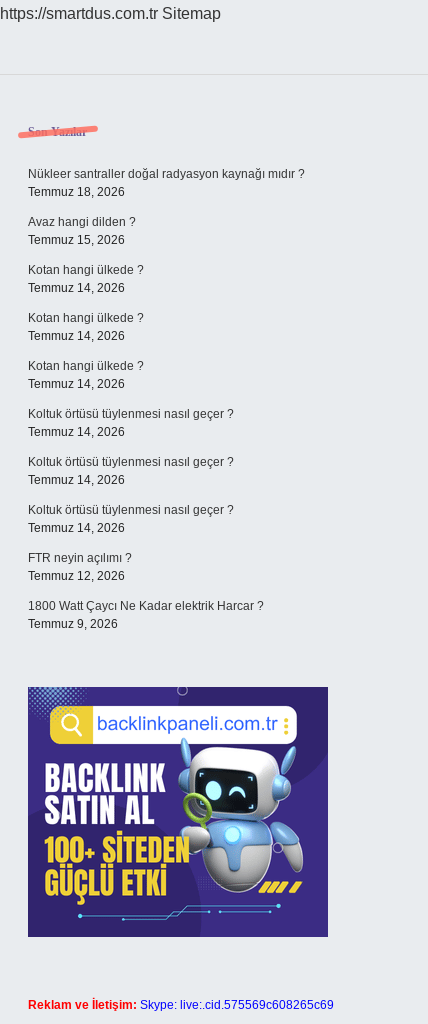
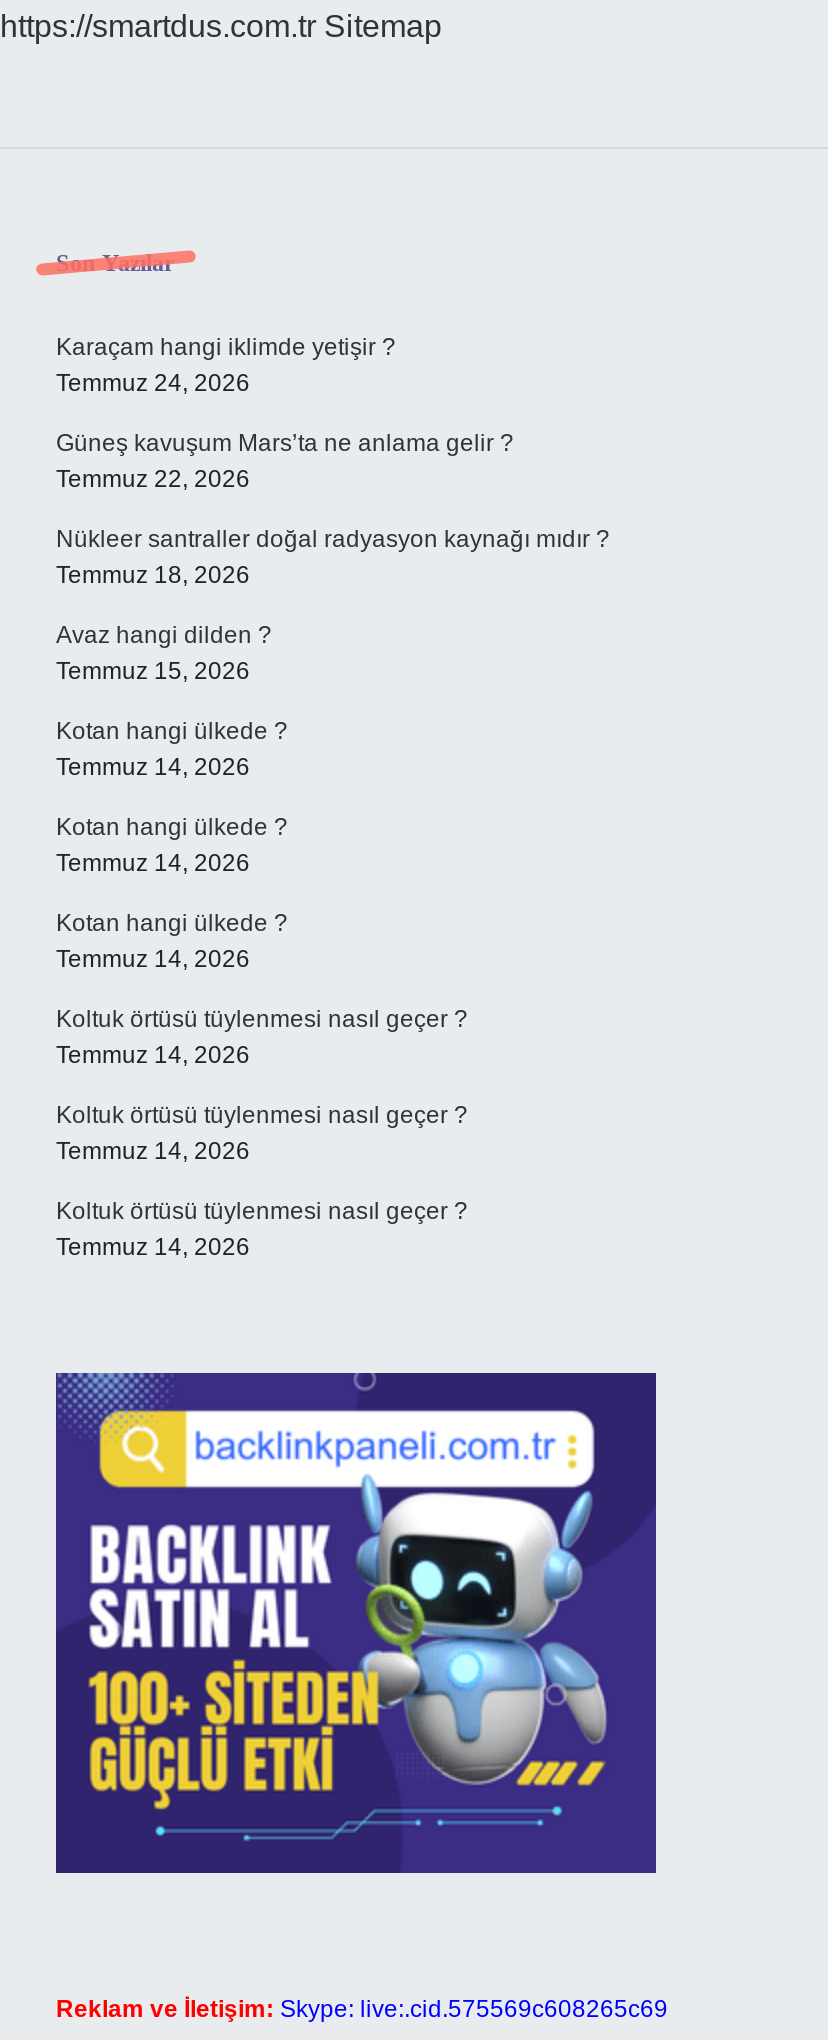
+ Karaçam hangi iklimde yetişir ?
+ Temmuz 24, 2026
+ Güneş kavuşum Mars’ta ne anlama gelir ?
+ Temmuz 22, 2026

moved down: Nükleer santraller doğal radyasyon kaynağı mıdır ? | Temmuz 18, 2026 | Avaz hangi dilden ? | ... | Koltuk örtüsü tüylenmesi nasıl geçer ? | Temmuz 14, 2026

- FTR neyin açılımı ?
- Temmuz 12, 2026
- 1800 Watt Çaycı Ne Kadar elektrik Harcar ?
- Temmuz 9, 2026
